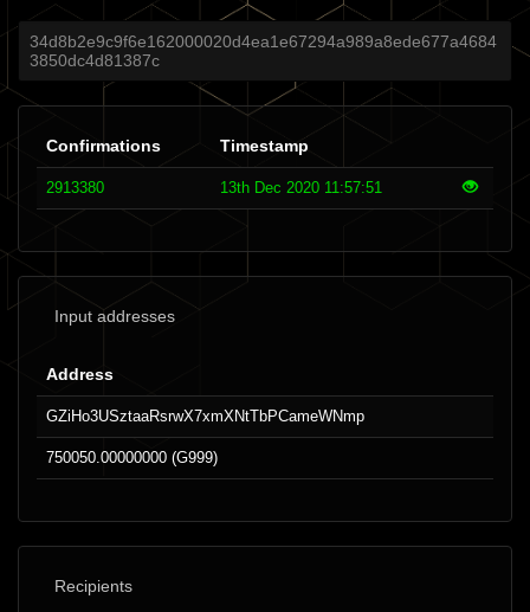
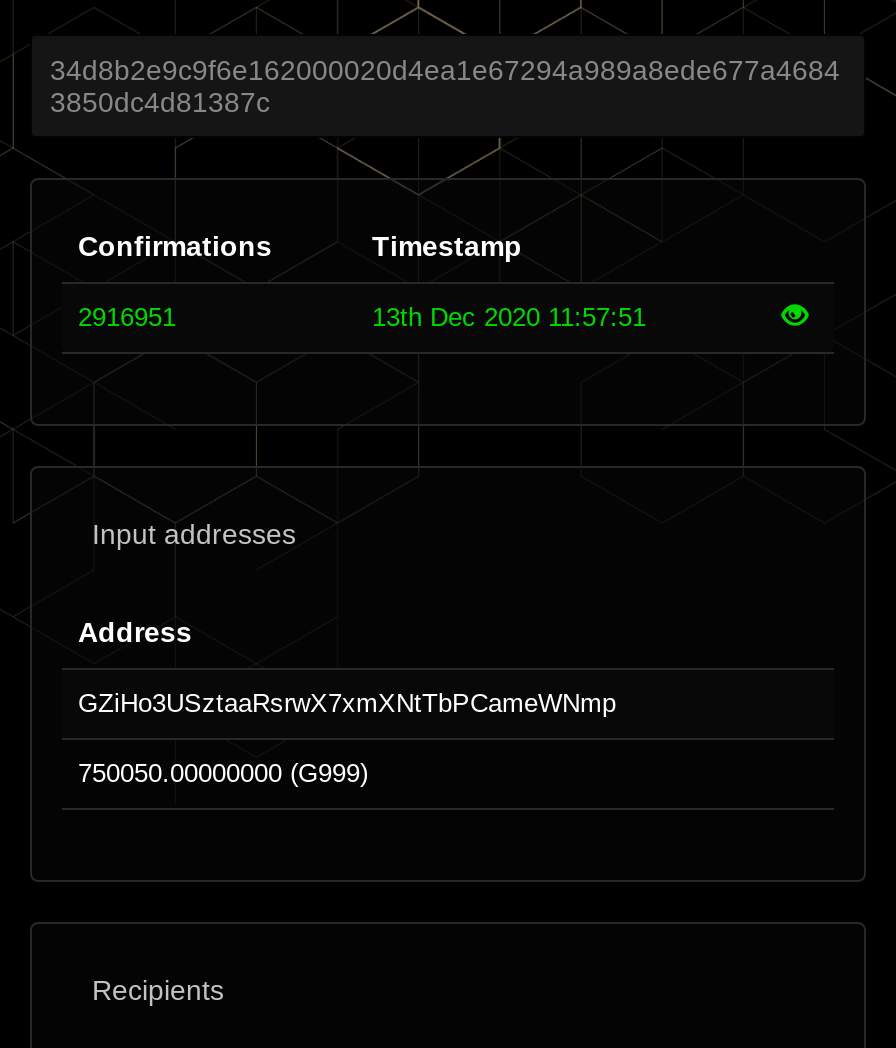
- 2913380
+ 2916951
